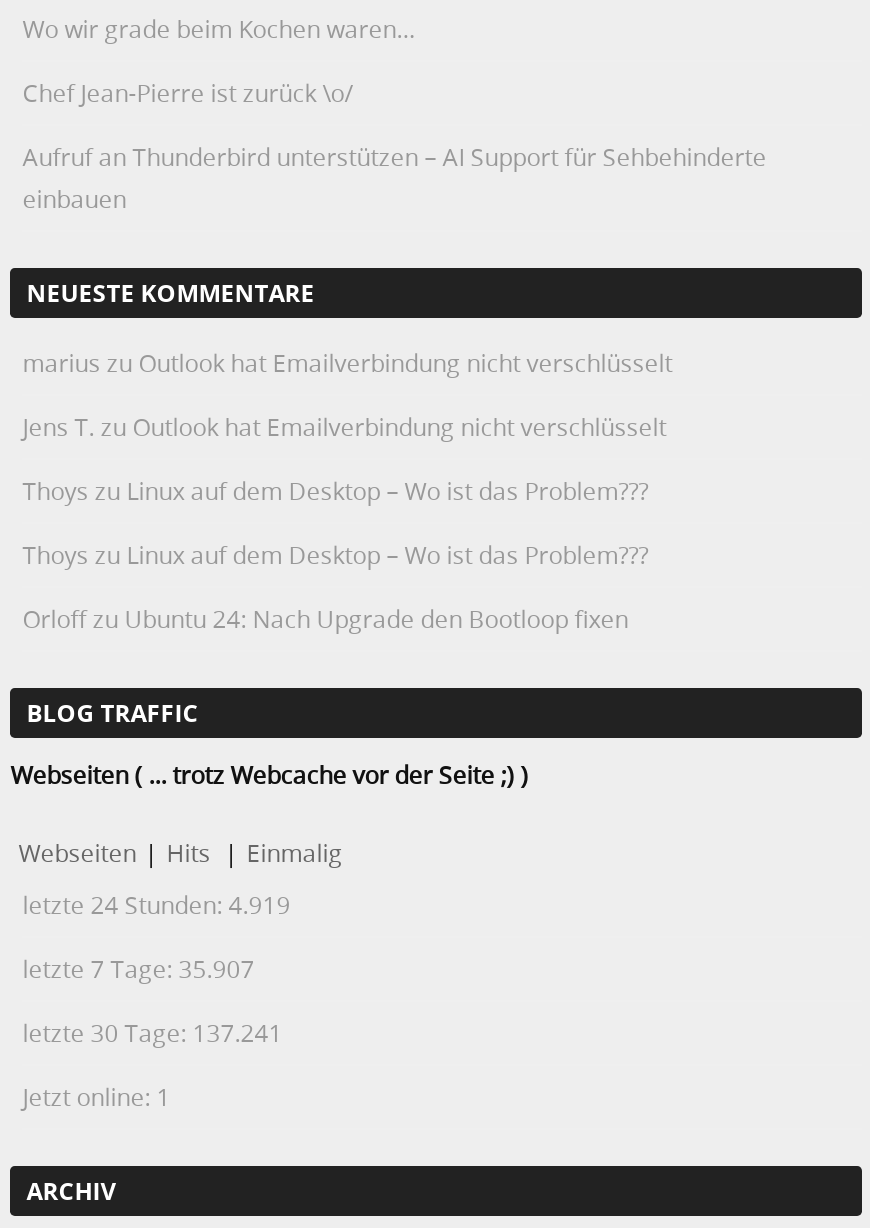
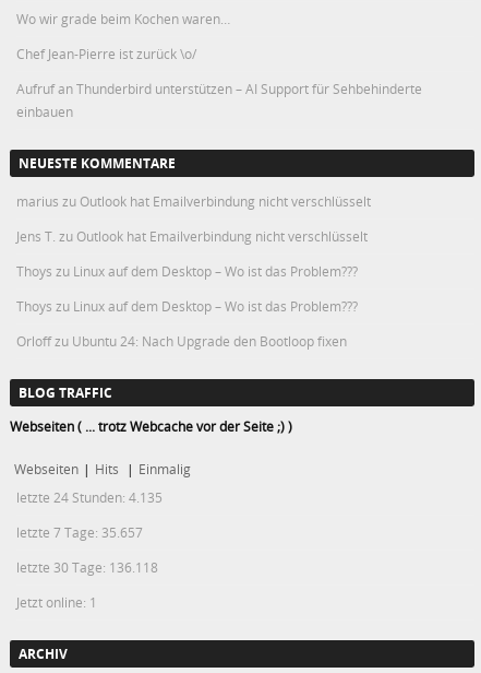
- letzte 24 Stunden: 4.919
+ letzte 24 Stunden: 4.135

- letzte 7 Tage: 35.907
+ letzte 7 Tage: 35.657

- letzte 30 Tage: 137.241
+ letzte 30 Tage: 136.118
